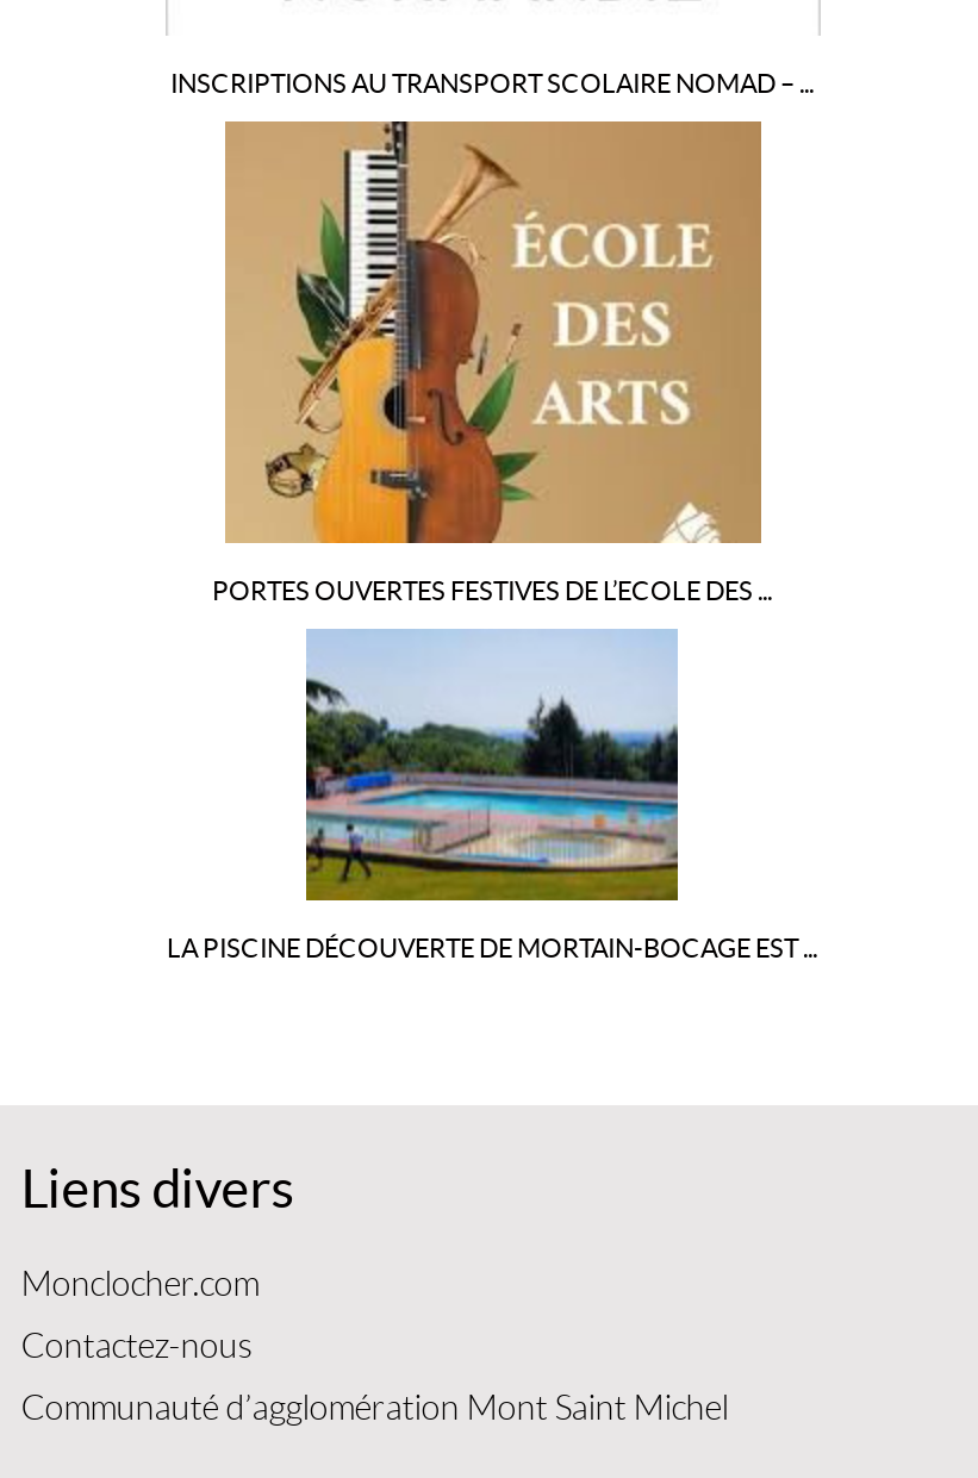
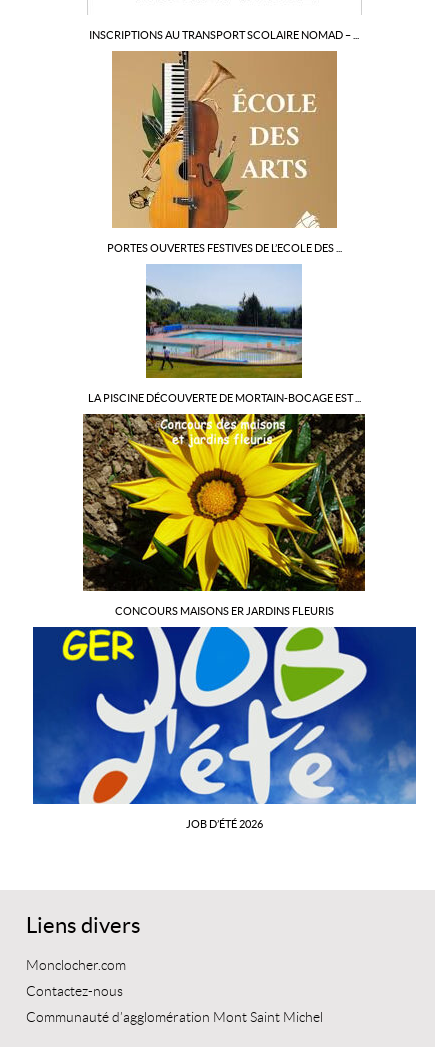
+ [image]
+ JOB D’ÉTÉ 2026

+ [image]
+ CONCOURS MAISONS ER JARDINS FLEURIS
